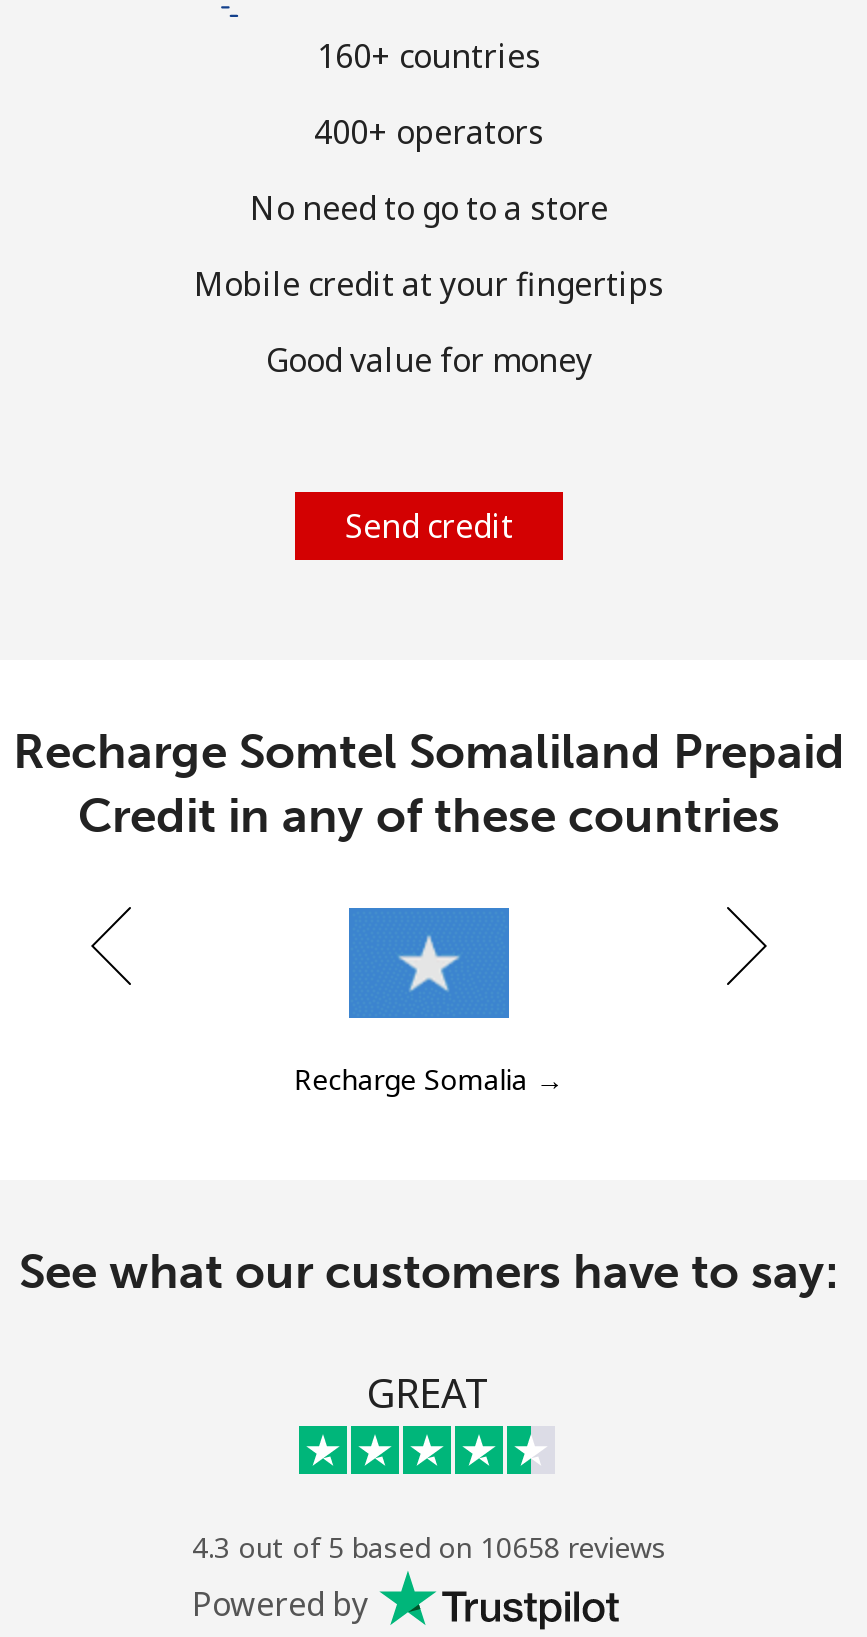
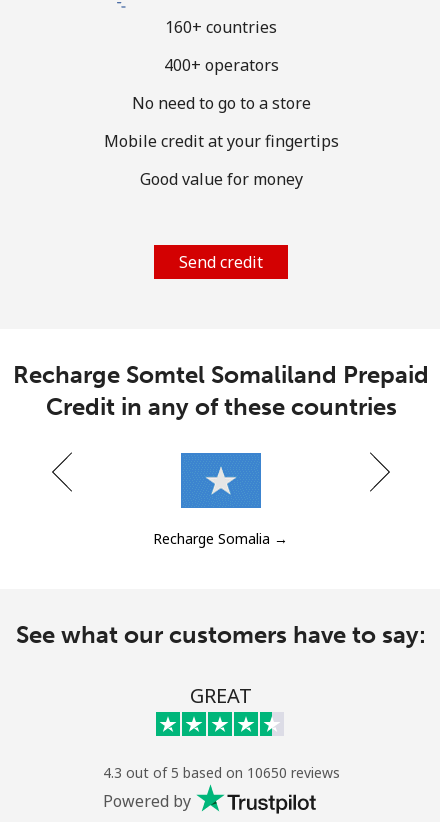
- 4.3 out of 5 based on 10658 reviews
+ 4.3 out of 5 based on 10650 reviews
